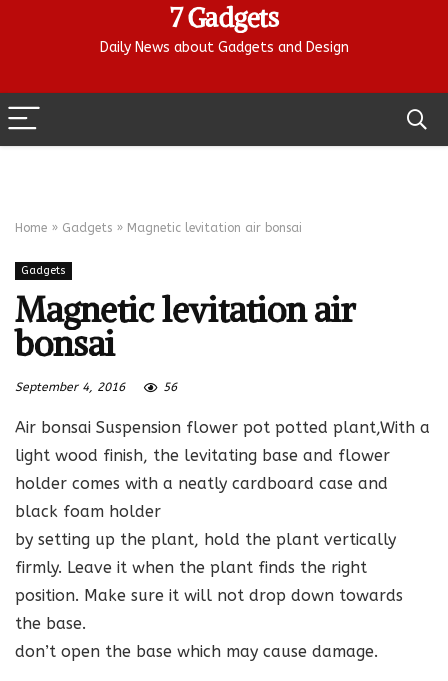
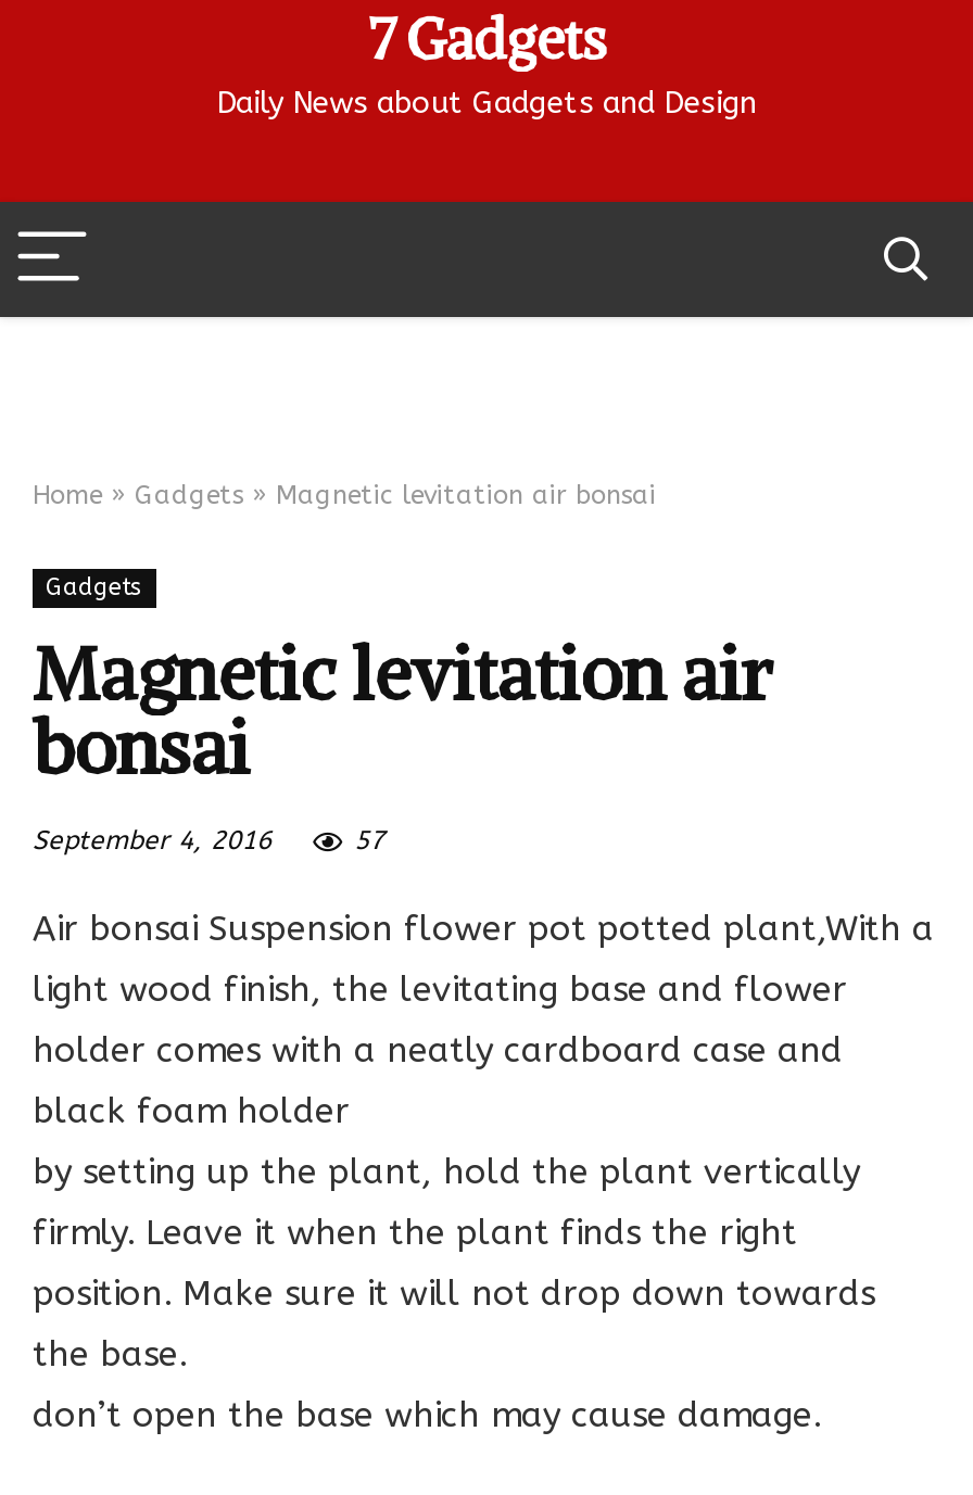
- 56
+ 57
